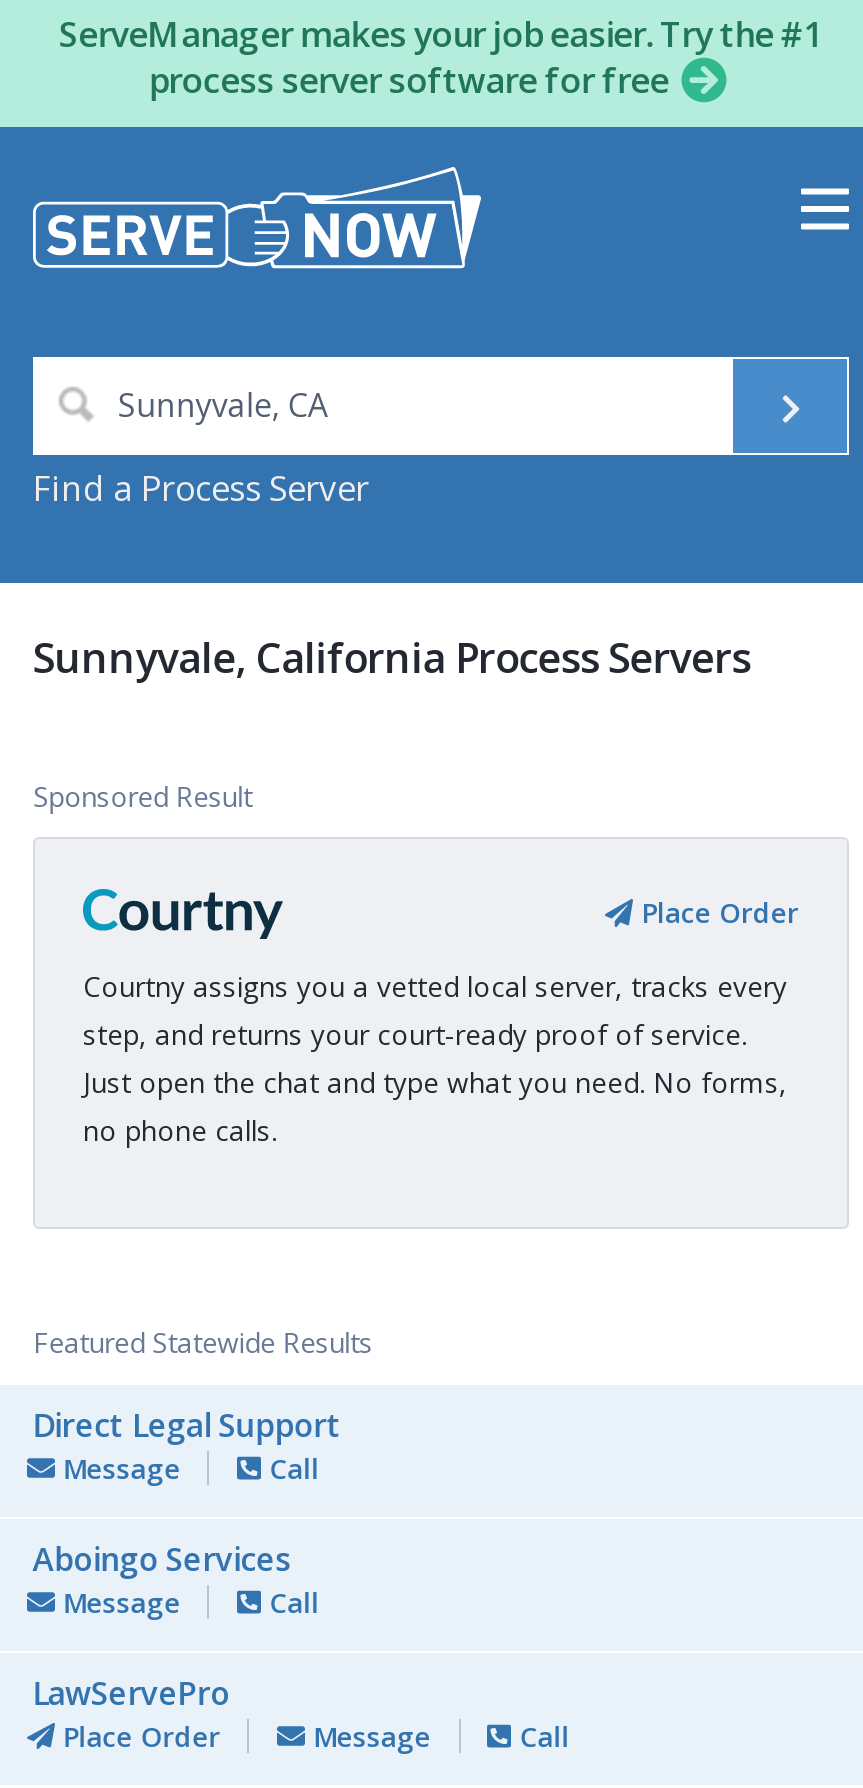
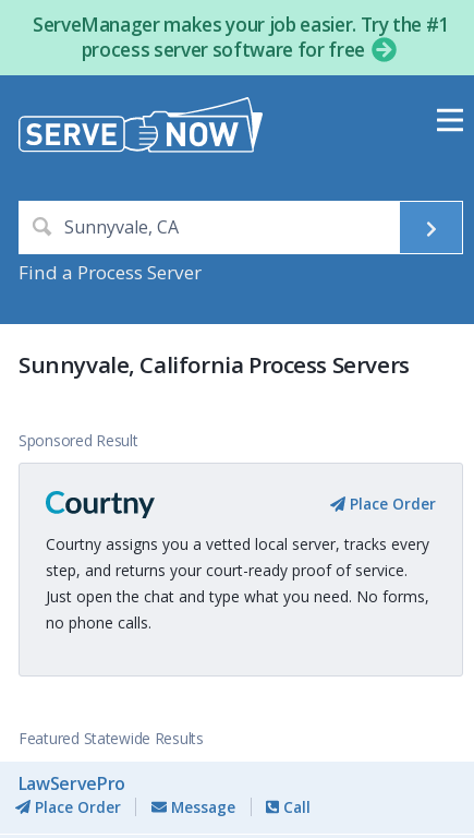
- Direct Legal Support
- Message
- Call
- Aboingo Services
- Message
- Call
